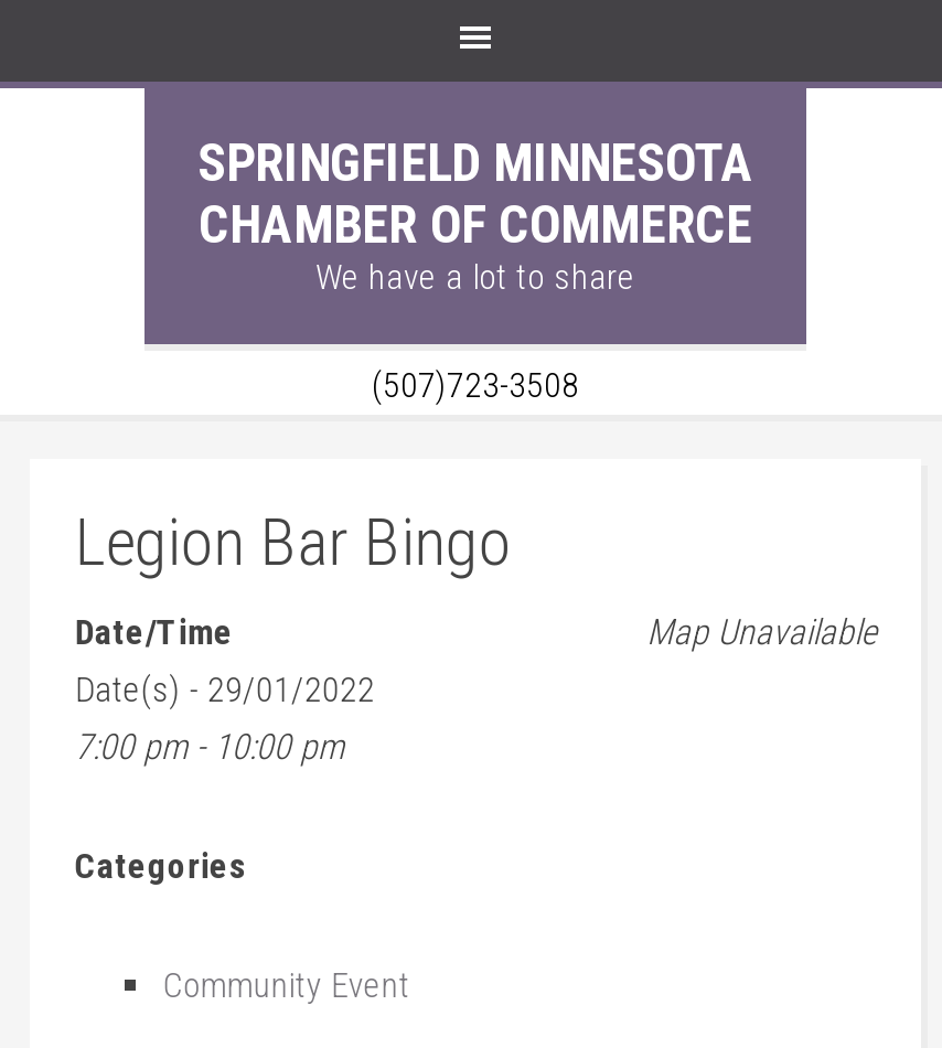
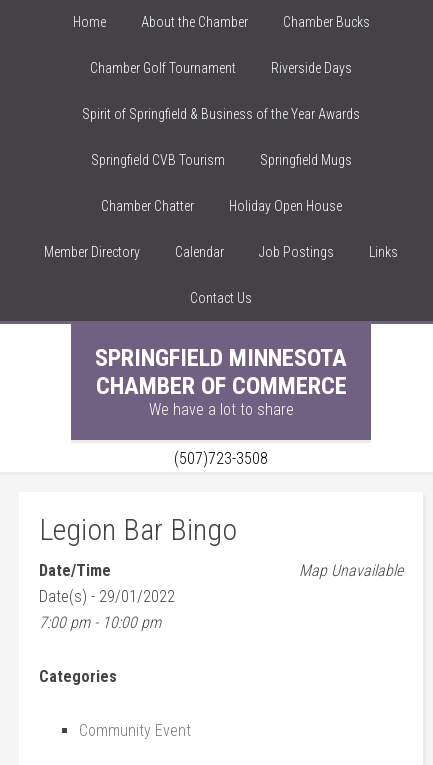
+ Home
+ About the Chamber
+ Chamber Bucks
+ Chamber Golf Tournament
+ Riverside Days
+ Spirit of Springfield & Business of the Year Awards
+ Springfield CVB Tourism
+ Springfield Mugs
+ Chamber Chatter
+ Holiday Open House
+ Member Directory
+ Calendar
+ Job Postings
+ Links
+ Contact Us
